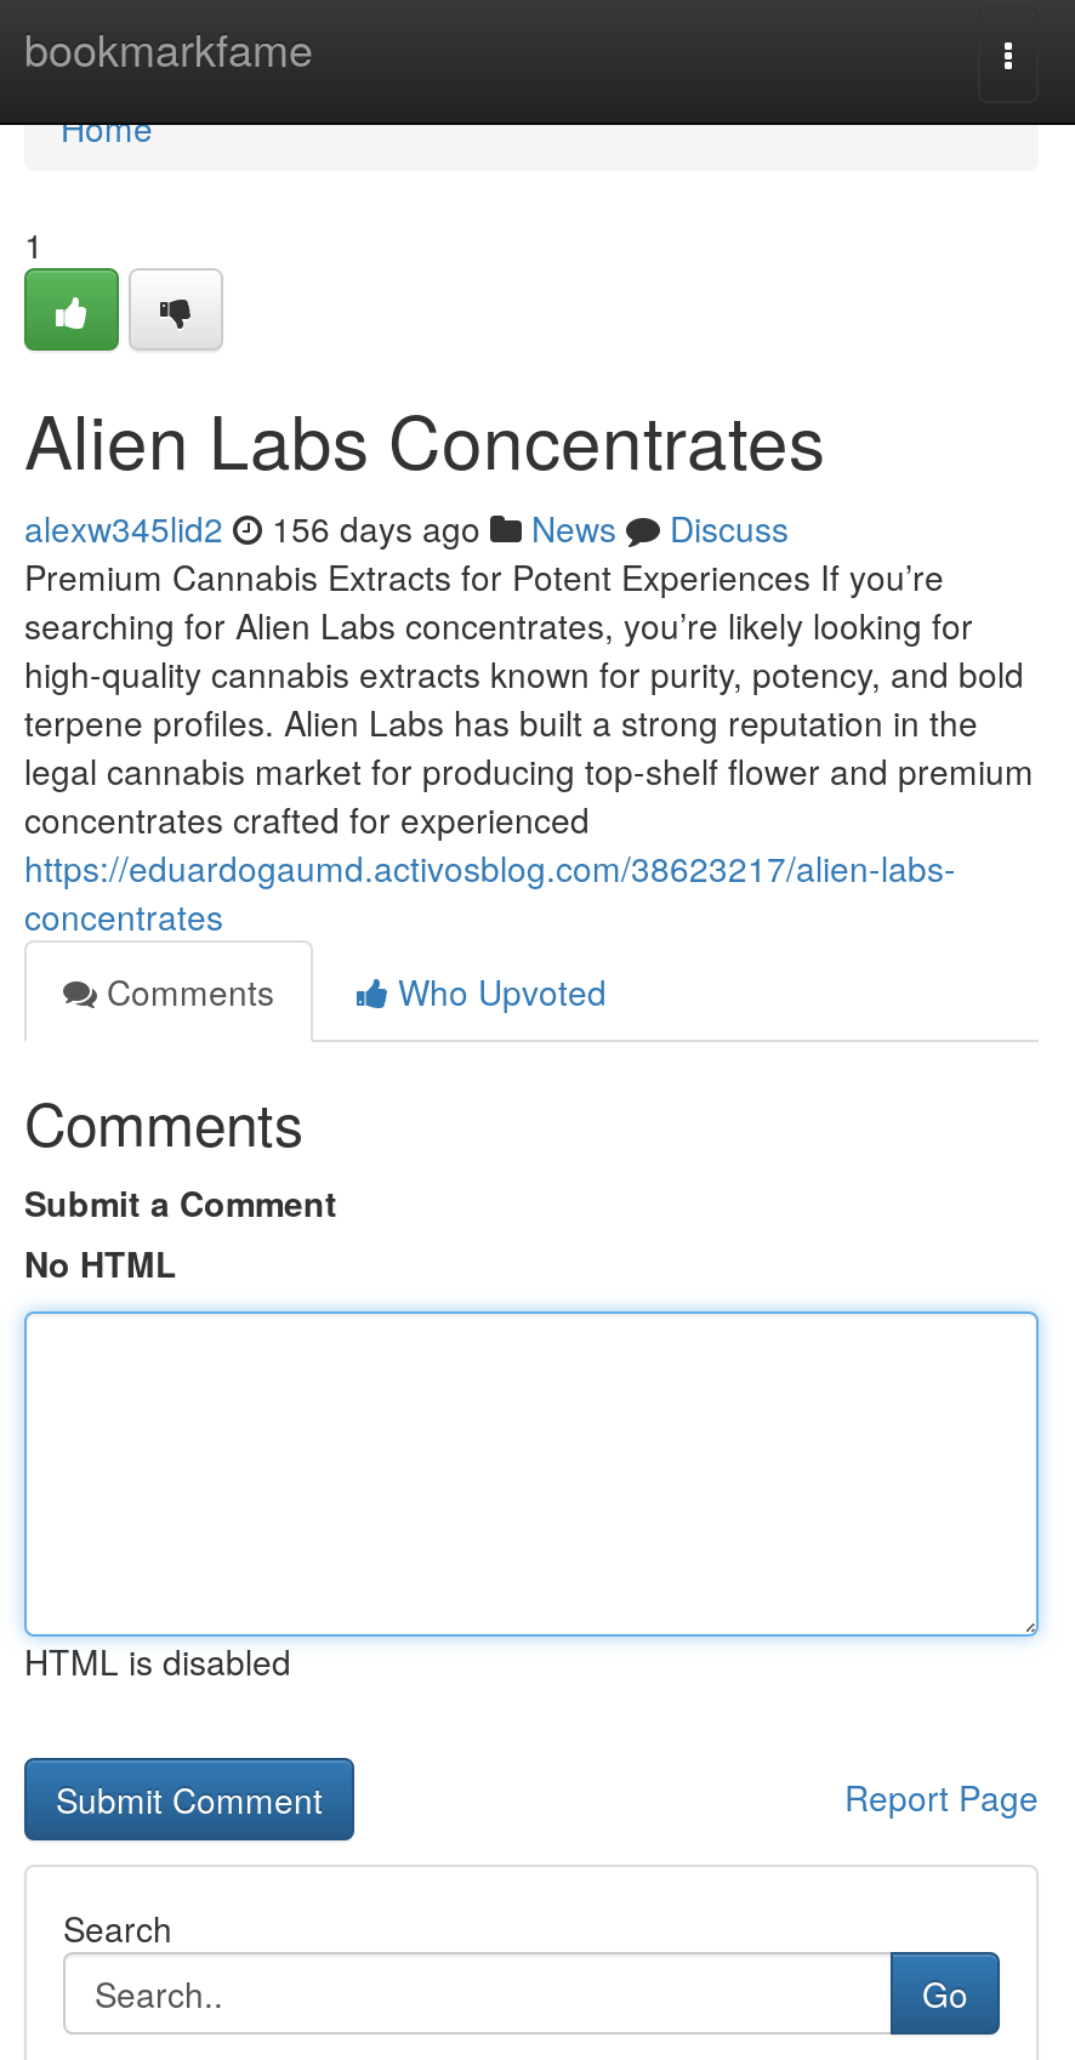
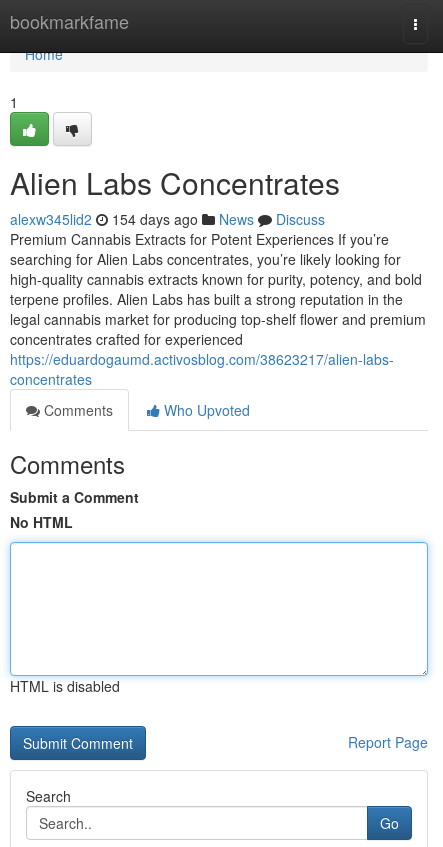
- alexw345lid2 156 days ago News Discuss
+ alexw345lid2 154 days ago News Discuss
